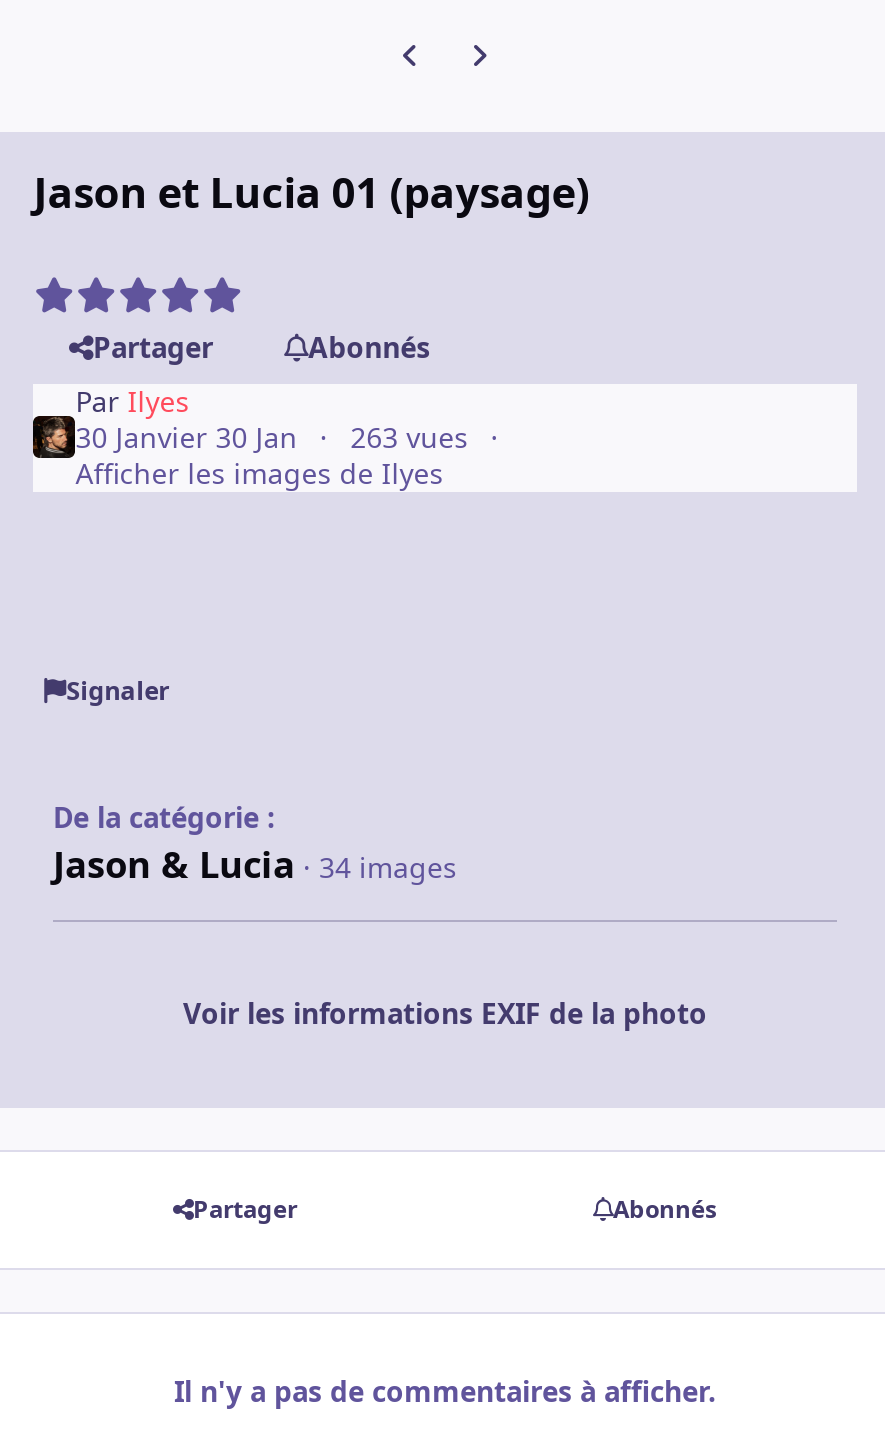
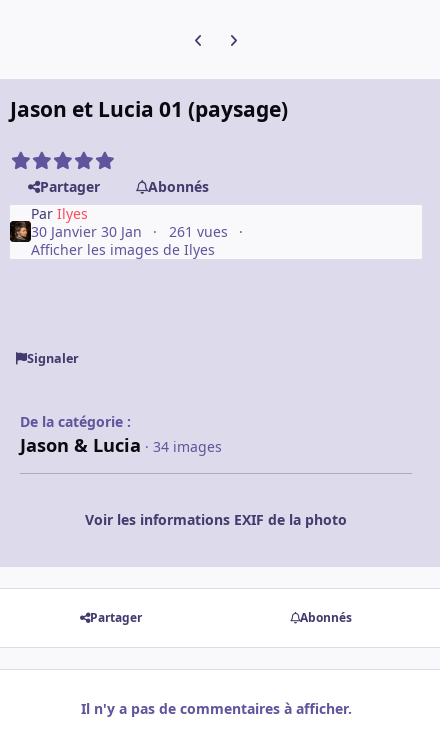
- 30 Janvier 30 Jan 263 vues
+ 30 Janvier 30 Jan 261 vues
